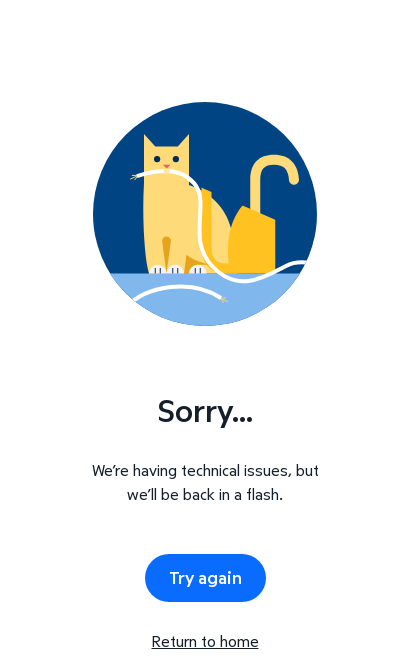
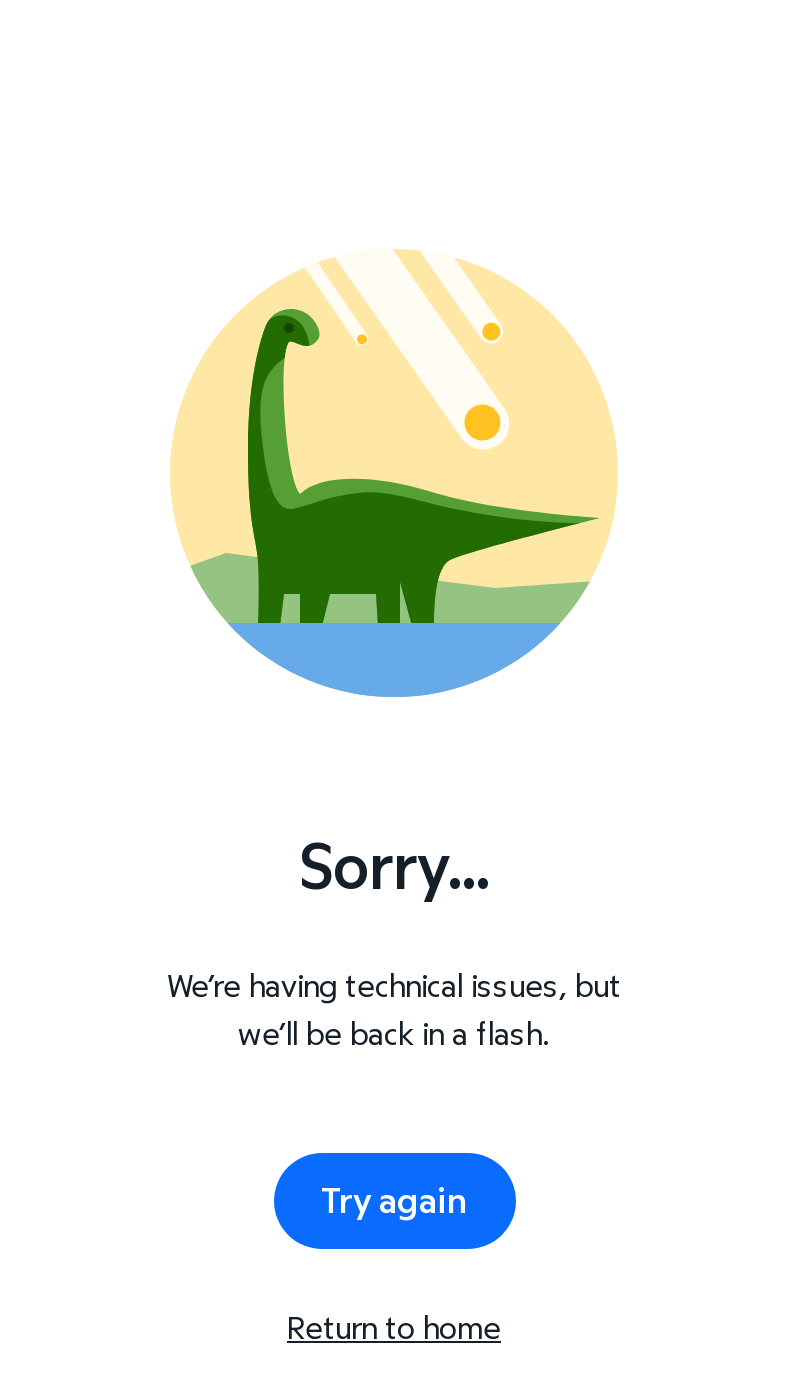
- [image]
+ [image]
